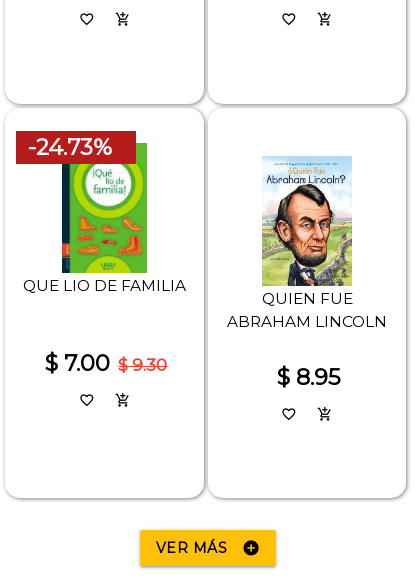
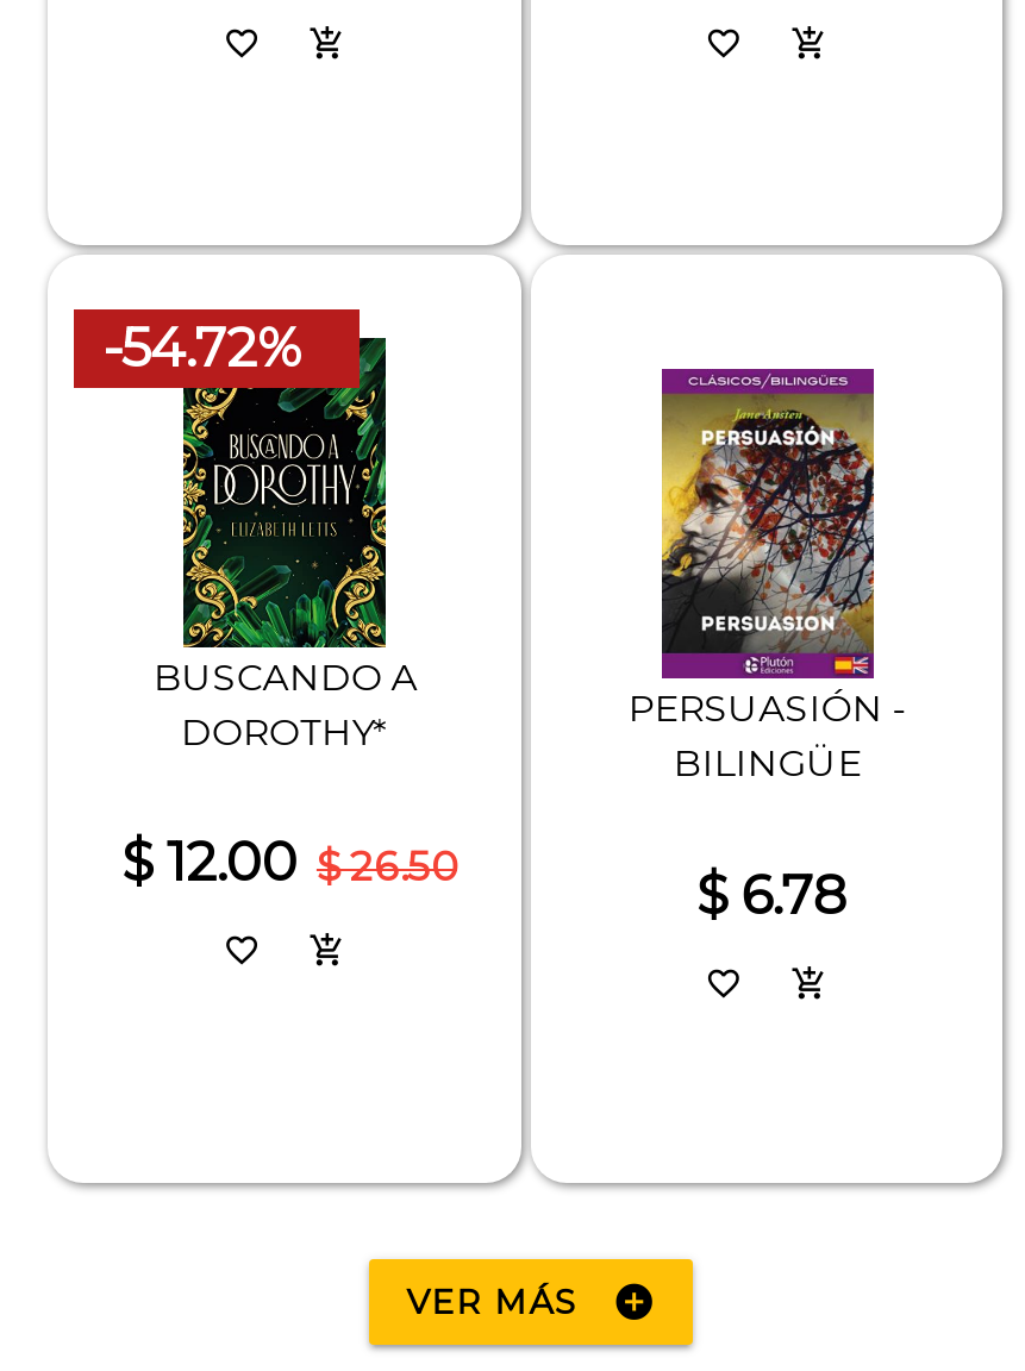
- [image]
- -24.73%
+ [image]
+ -54.72%

- [image]
- QUIEN FUE
- ABRAHAM LINCOLN
+ [image]
+ PERSUASIÓN -
+ BILINGÜE

- QUE LIO DE FAMILIA
+ BUSCANDO A
+ DOROTHY*

- $ 7.00 $ 9.30
+ $ 12.00 $ 26.50

- $ 8.95
+ $ 6.78
